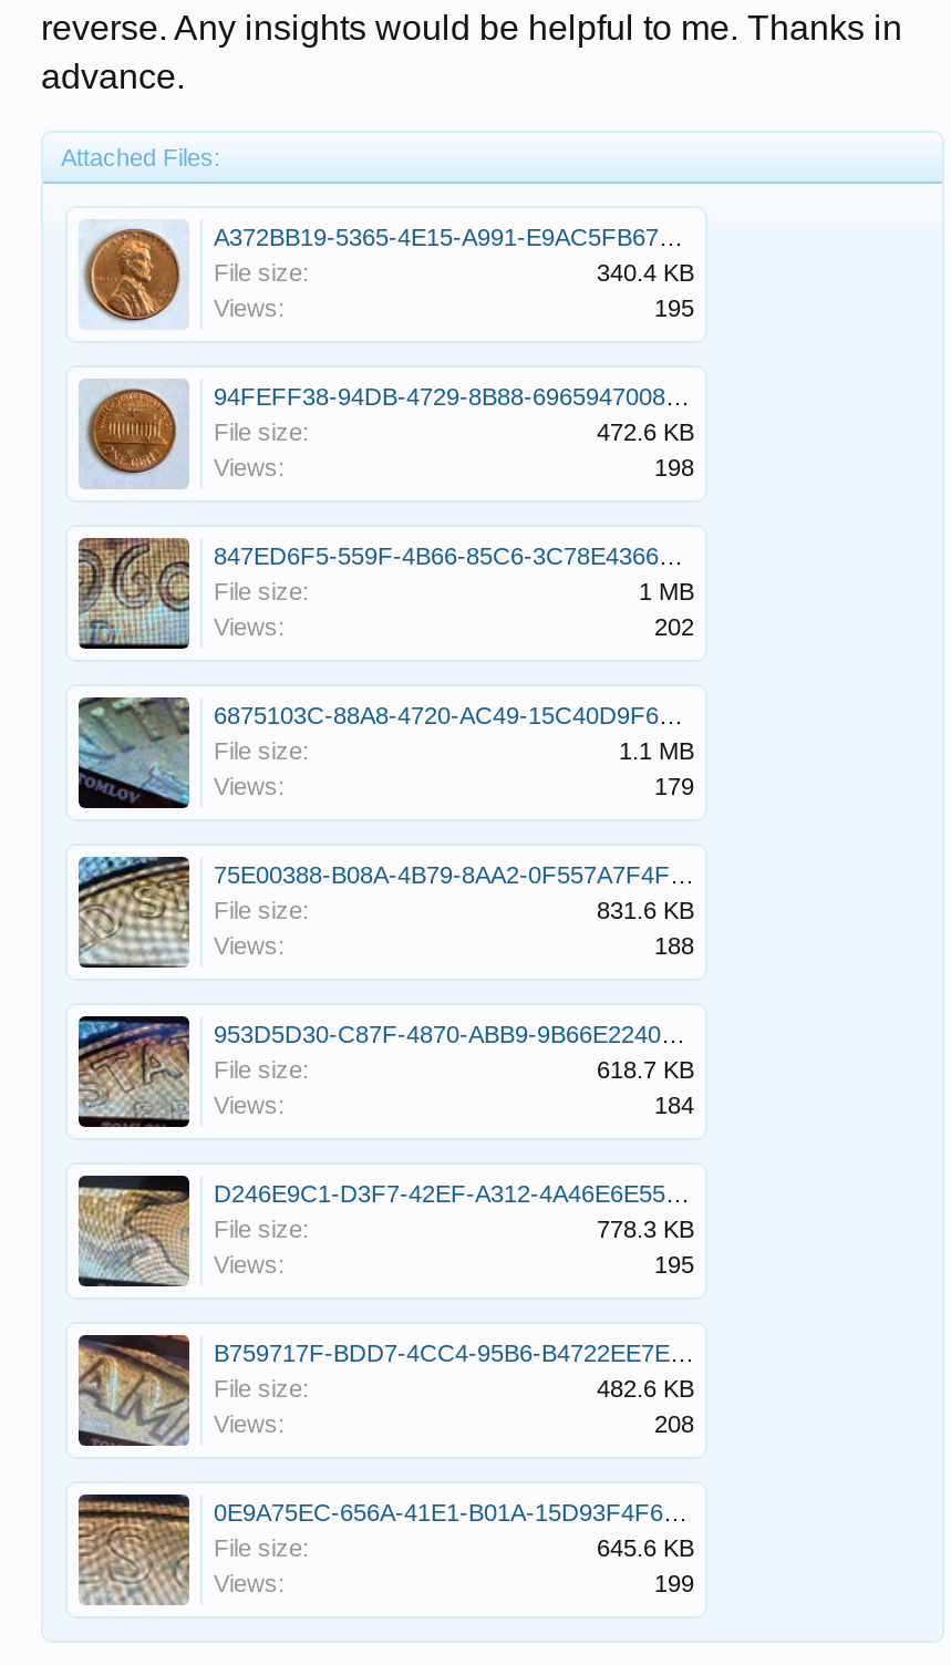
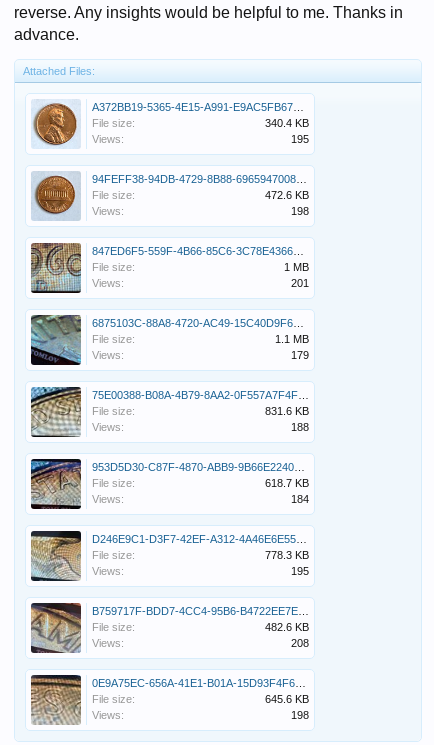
- 202
+ 201

- 199
+ 198
